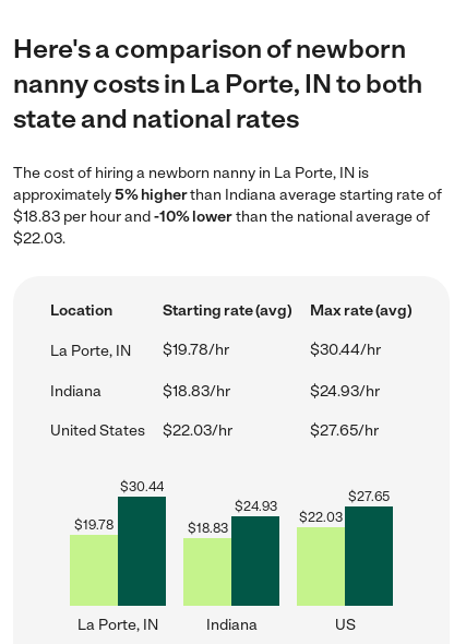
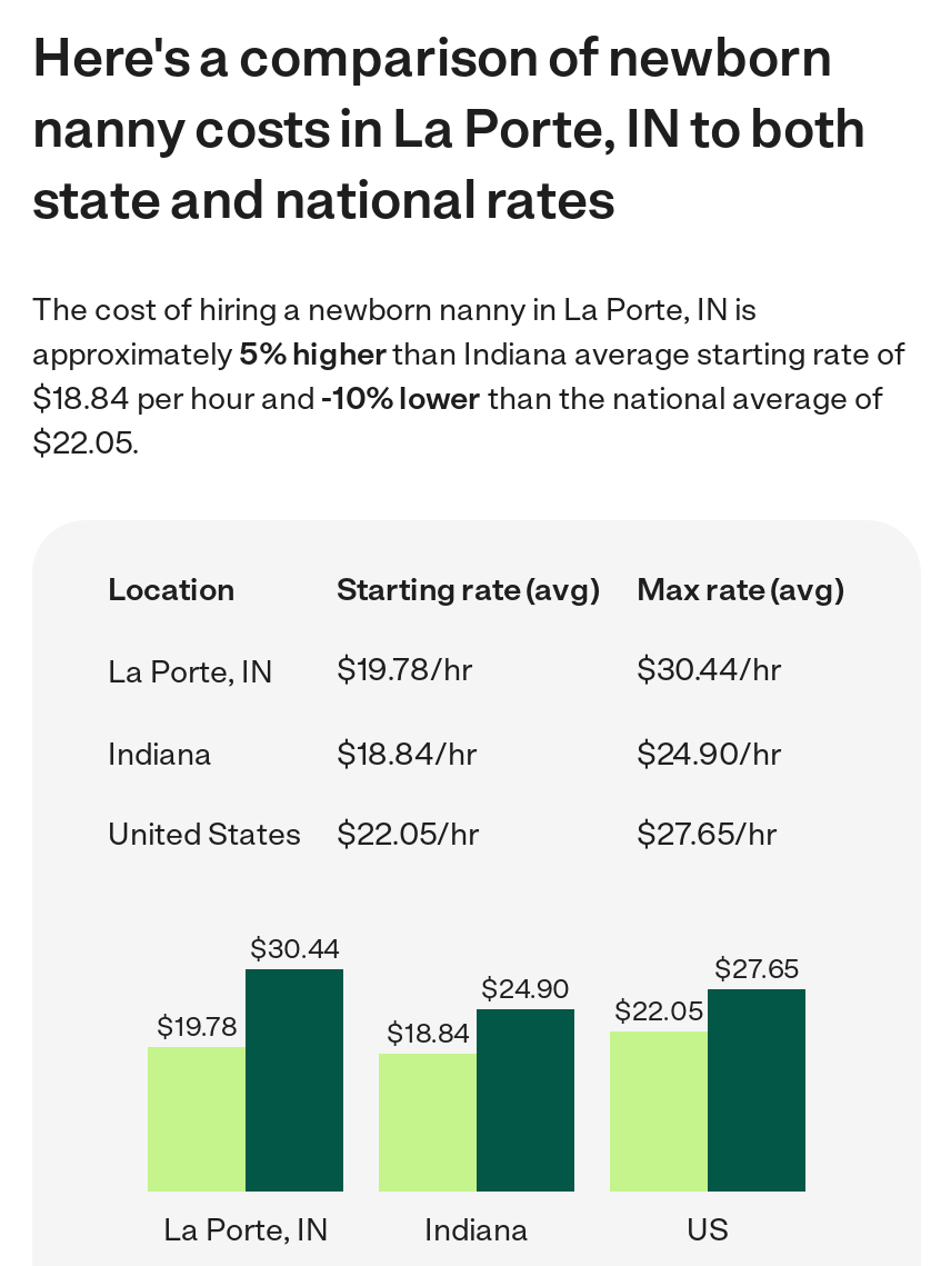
- $18.83 per hour and -10% lower than the national average of
+ $18.84 per hour and -10% lower than the national average of

- $22.03.
+ $22.05.

- $18.83/hr
- $24.93/hr
+ $18.84/hr
+ $24.90/hr

- United States $22.03/hr
+ United States $22.05/hr

- $24.93
+ $24.90

- $22.03
+ $22.05

- $18.83
+ $18.84
